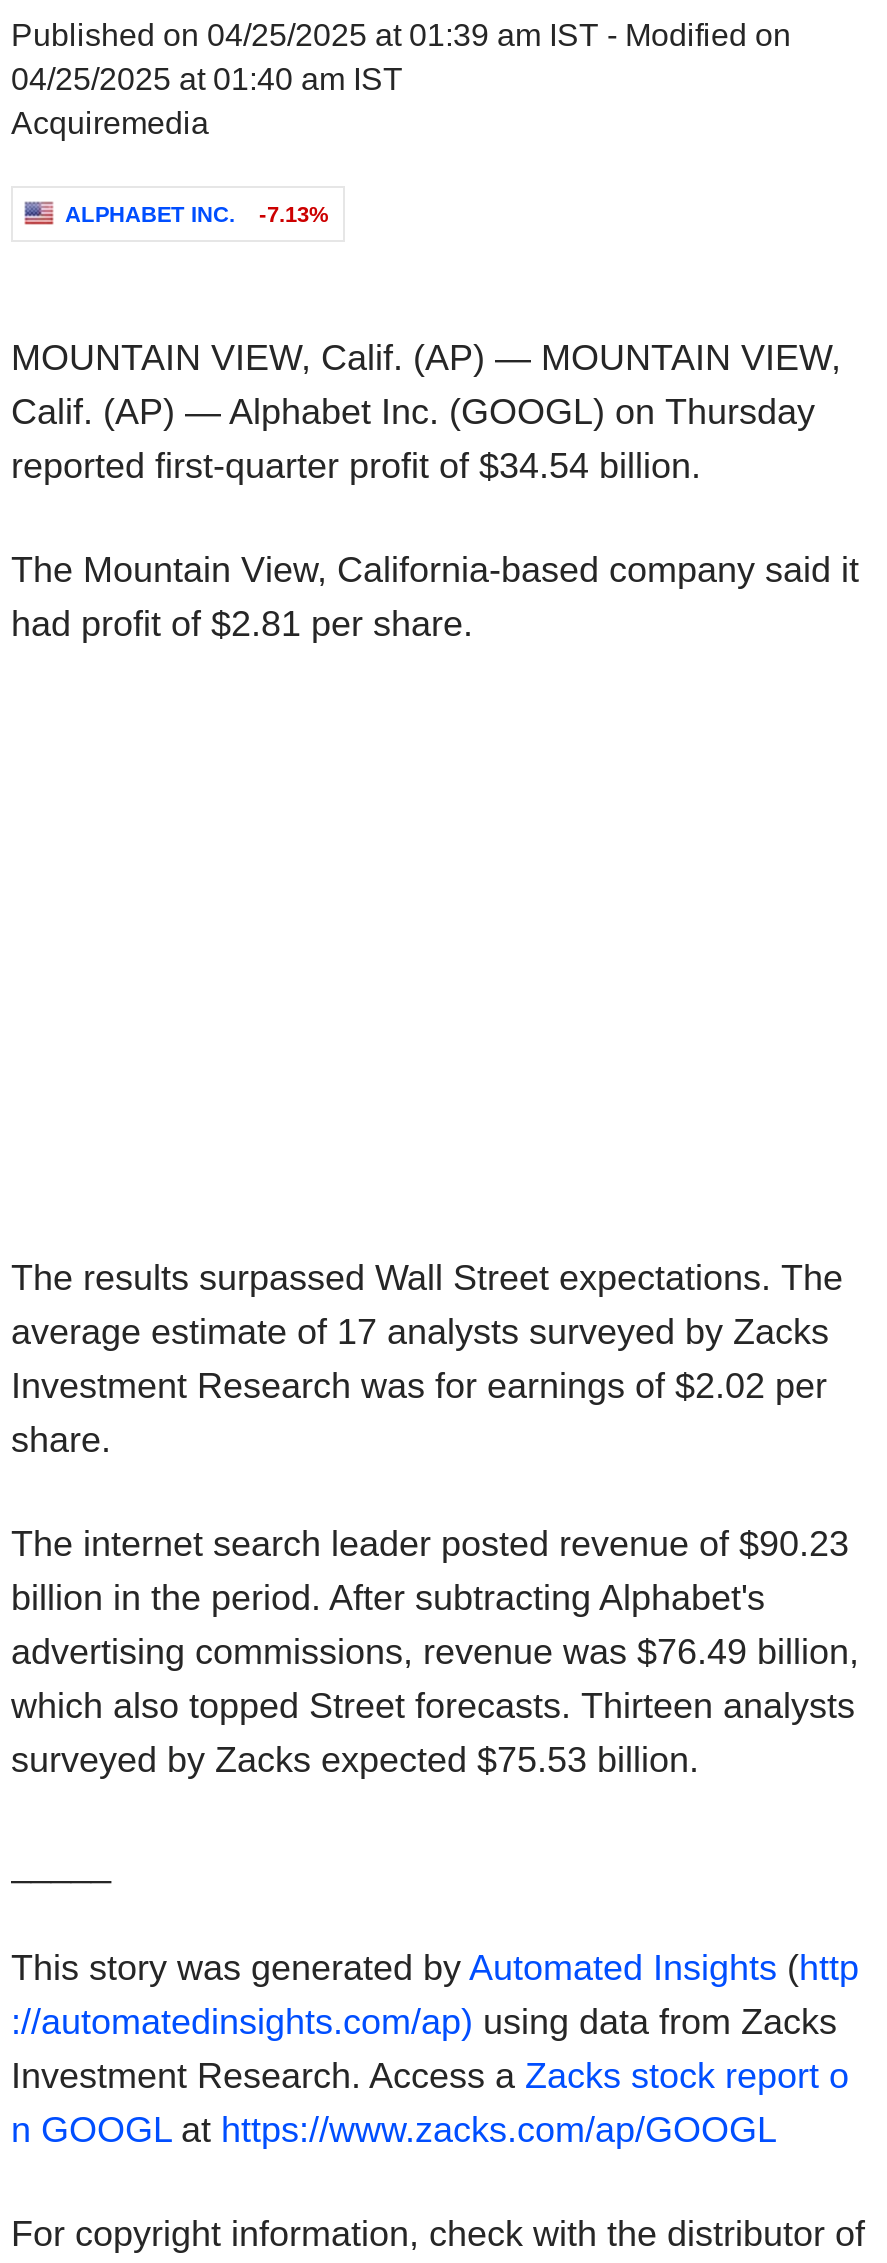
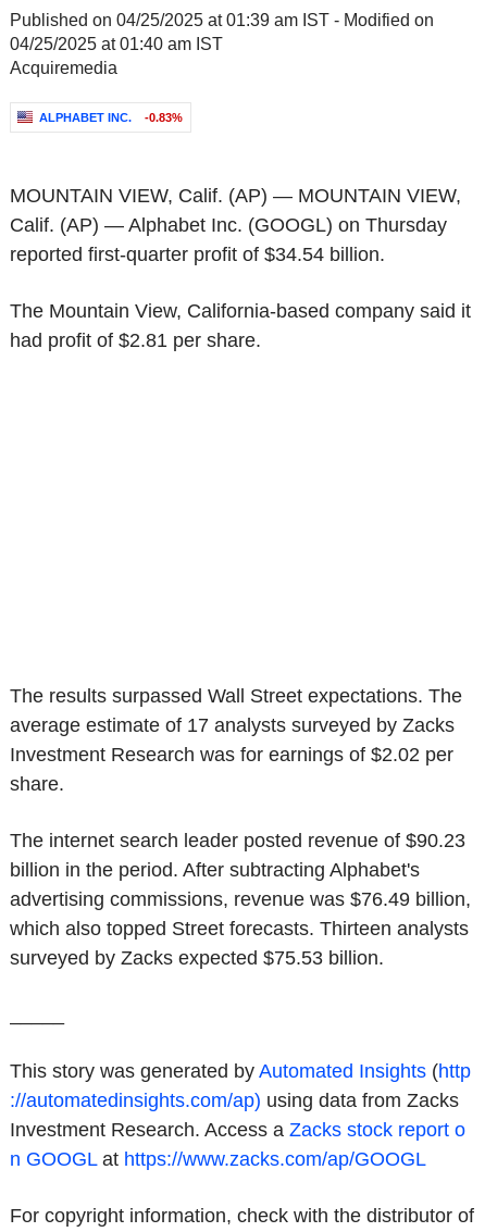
- ALPHABET INC. -7.13%
+ ALPHABET INC. -0.83%
